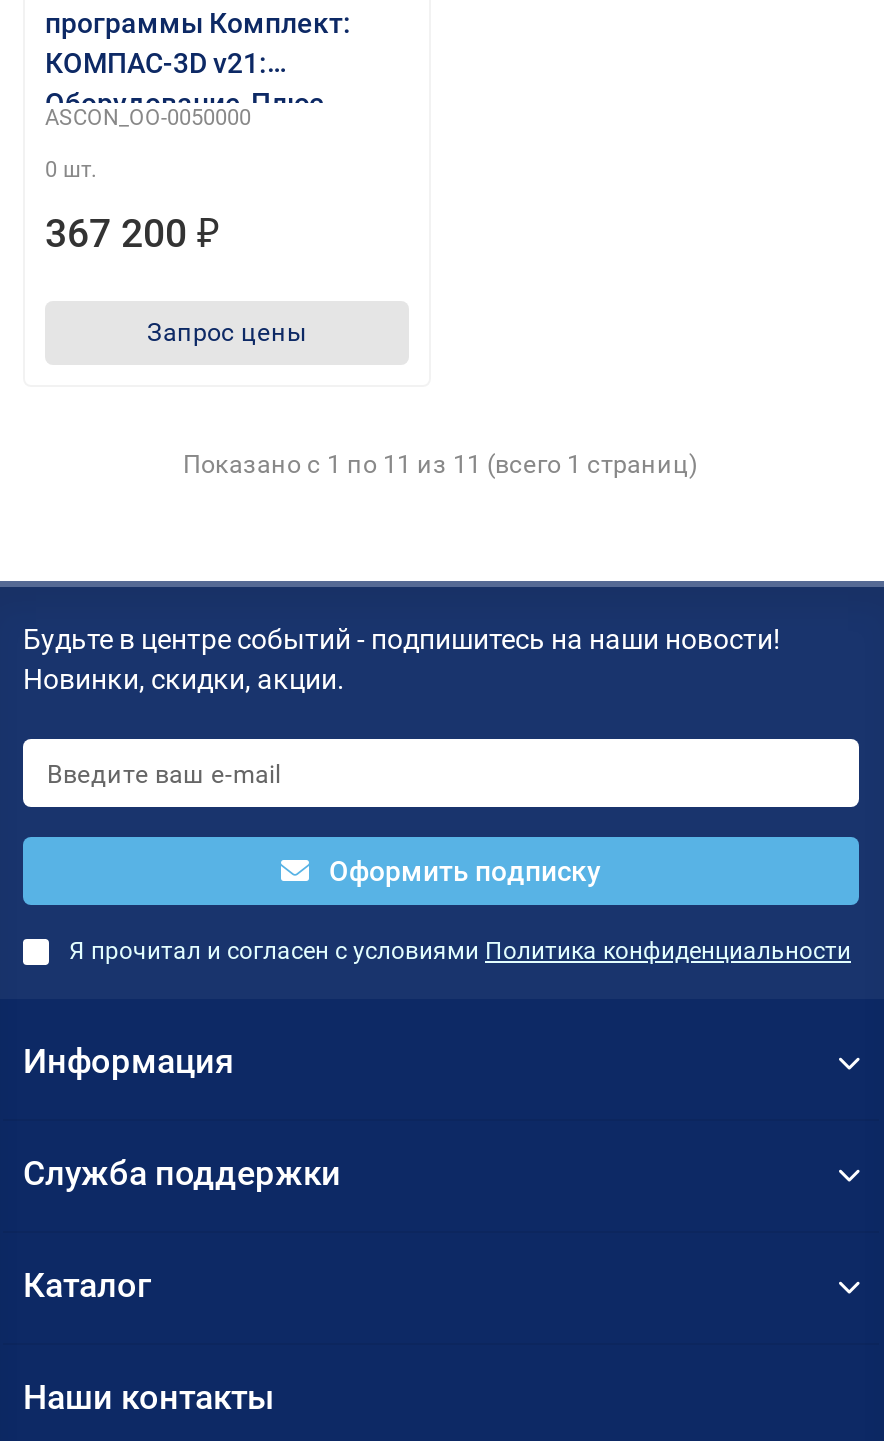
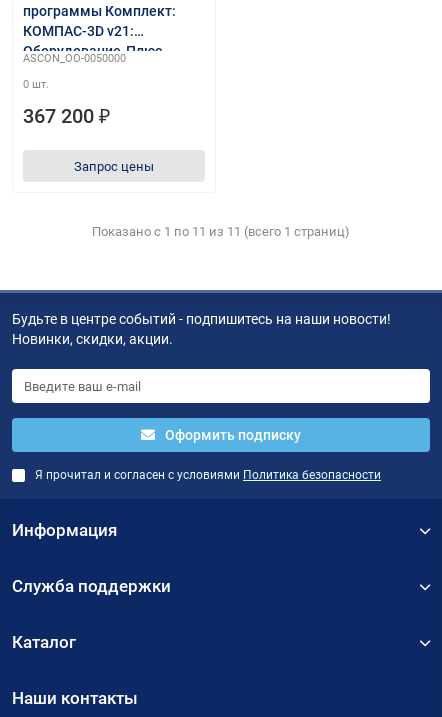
- Я прочитал и согласен с условиями Политика конфиденциальности
+ Я прочитал и согласен с условиями Политика безопасности
